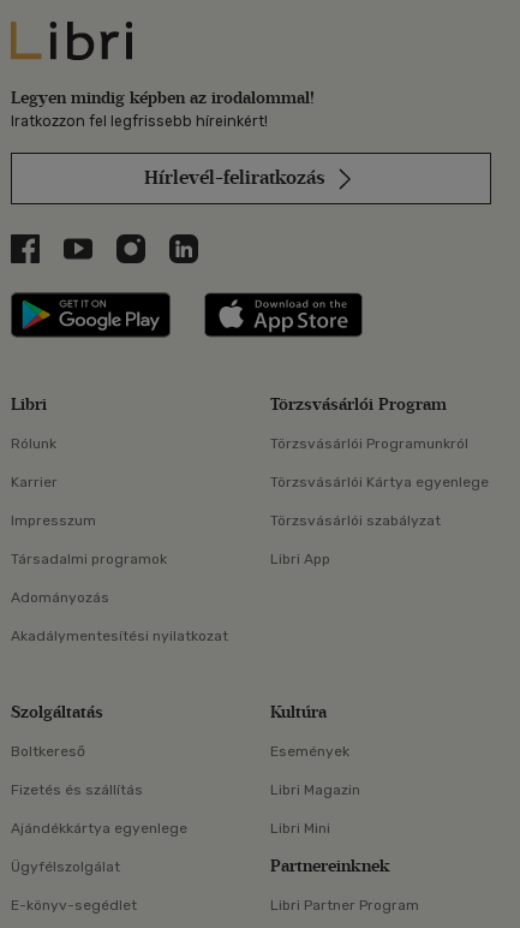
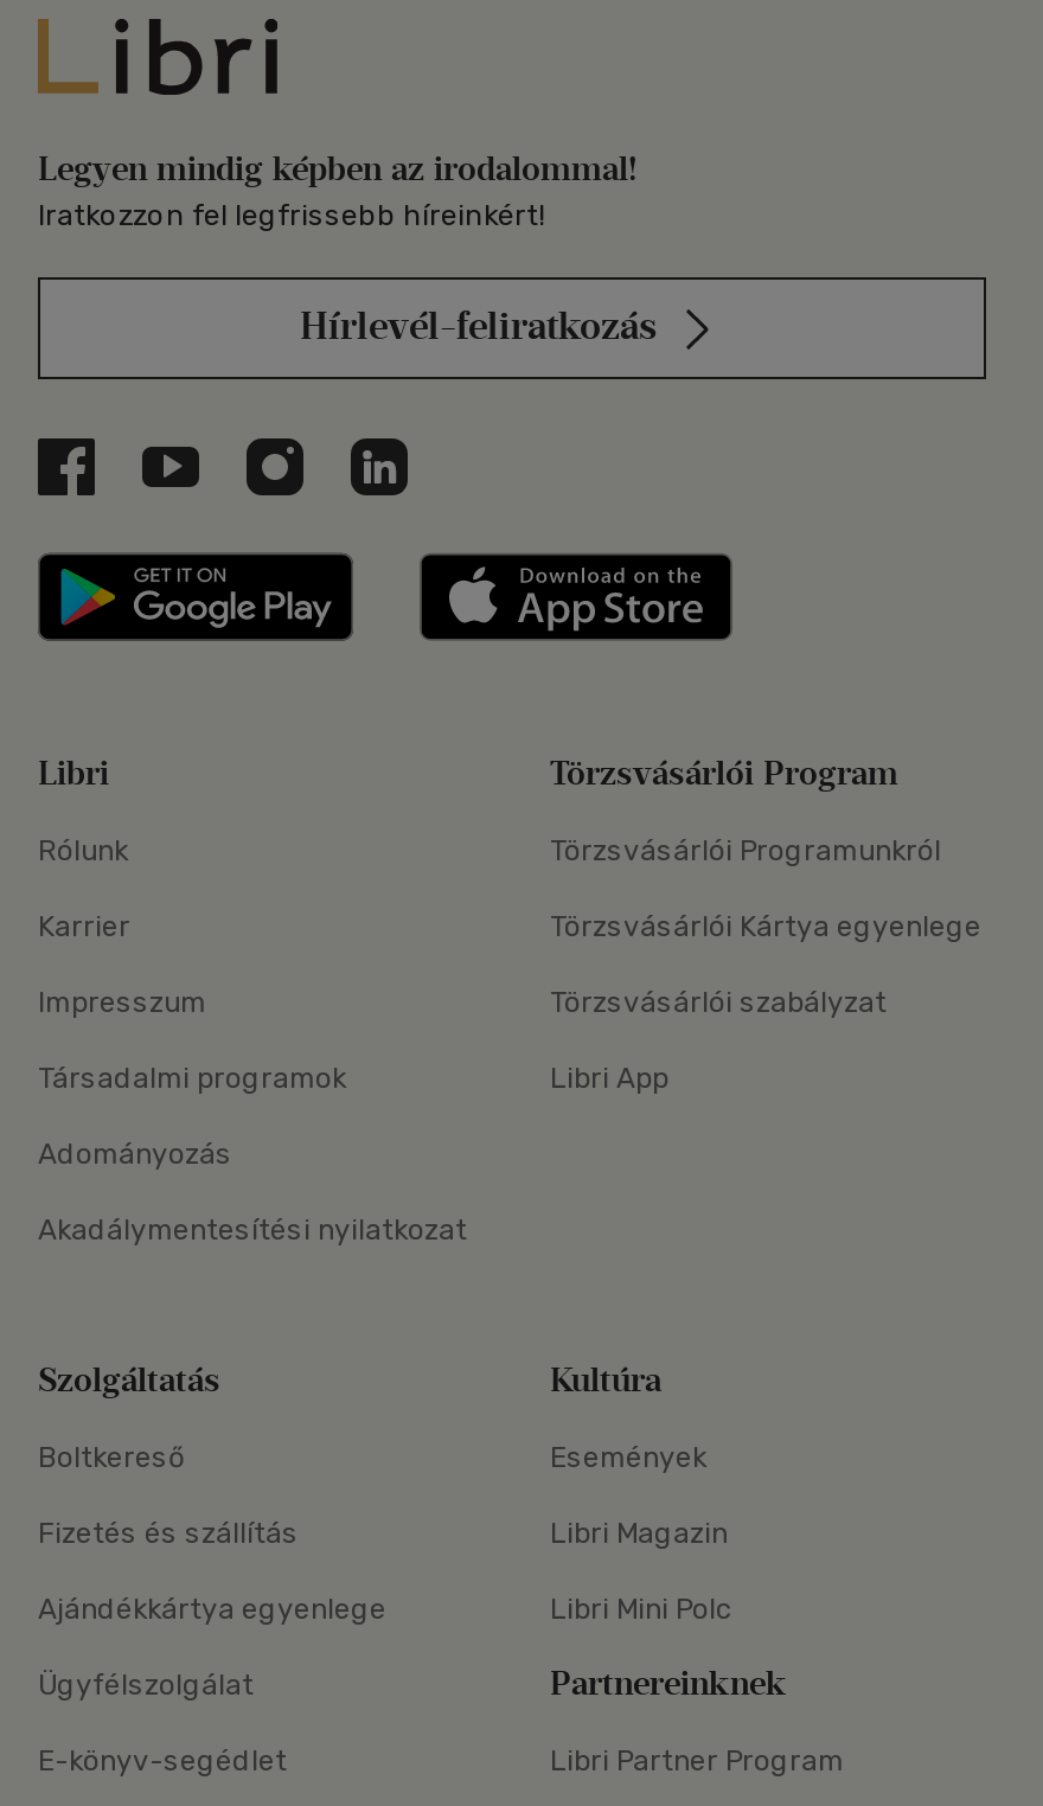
- Libri Mini
+ Libri Mini Polc
